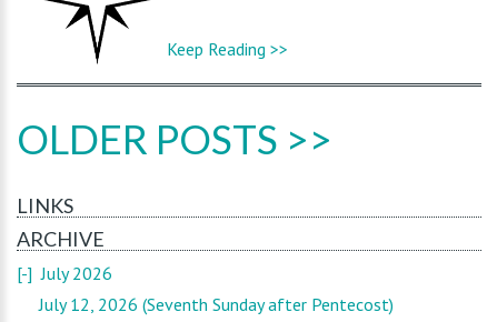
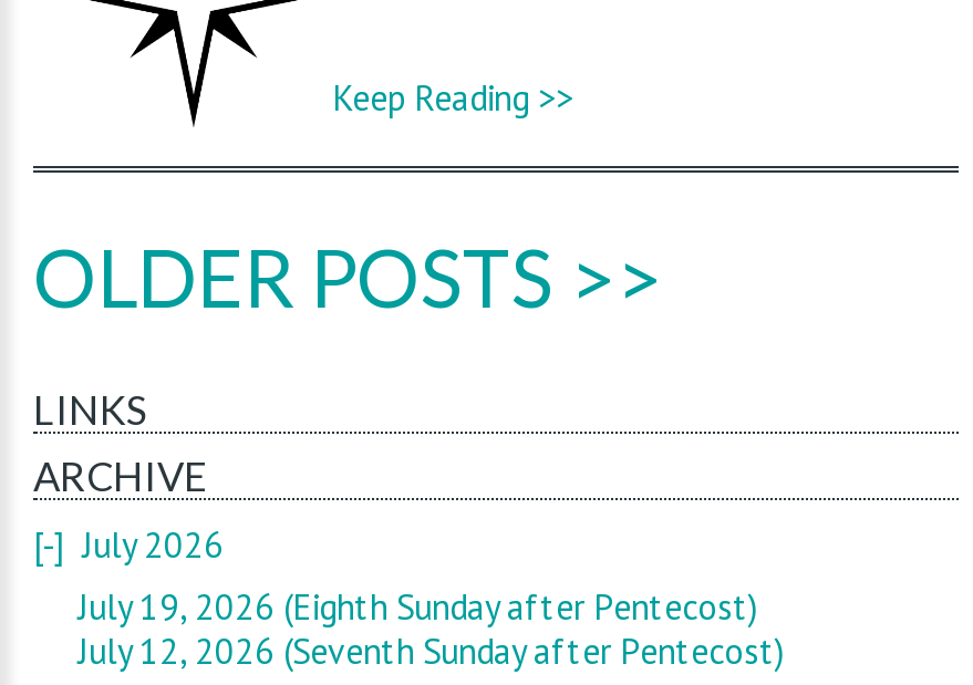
+ July 19, 2026 (Eighth Sunday after Pentecost)
